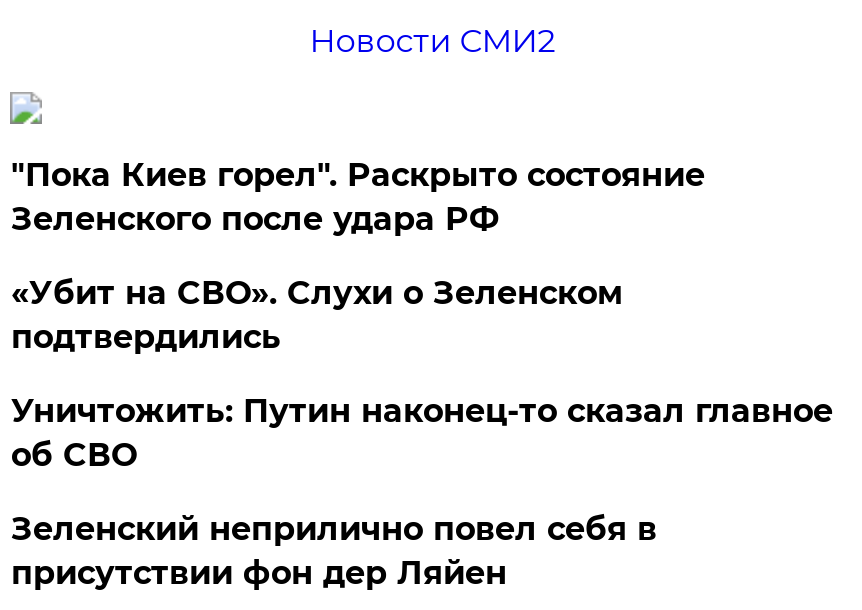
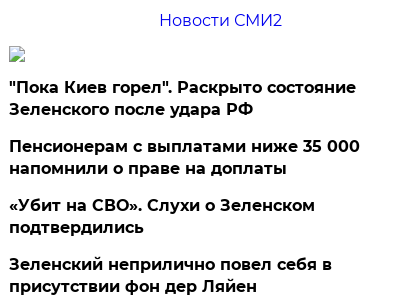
+ Пенсионерам с выплатами ниже 35 000
+ напомнили о праве на доплаты

moved down: «Убит на СВО». Слухи о Зеленском | подтвердились

- Уничтожить: Путин наконец-то сказал главное
- об СВО
